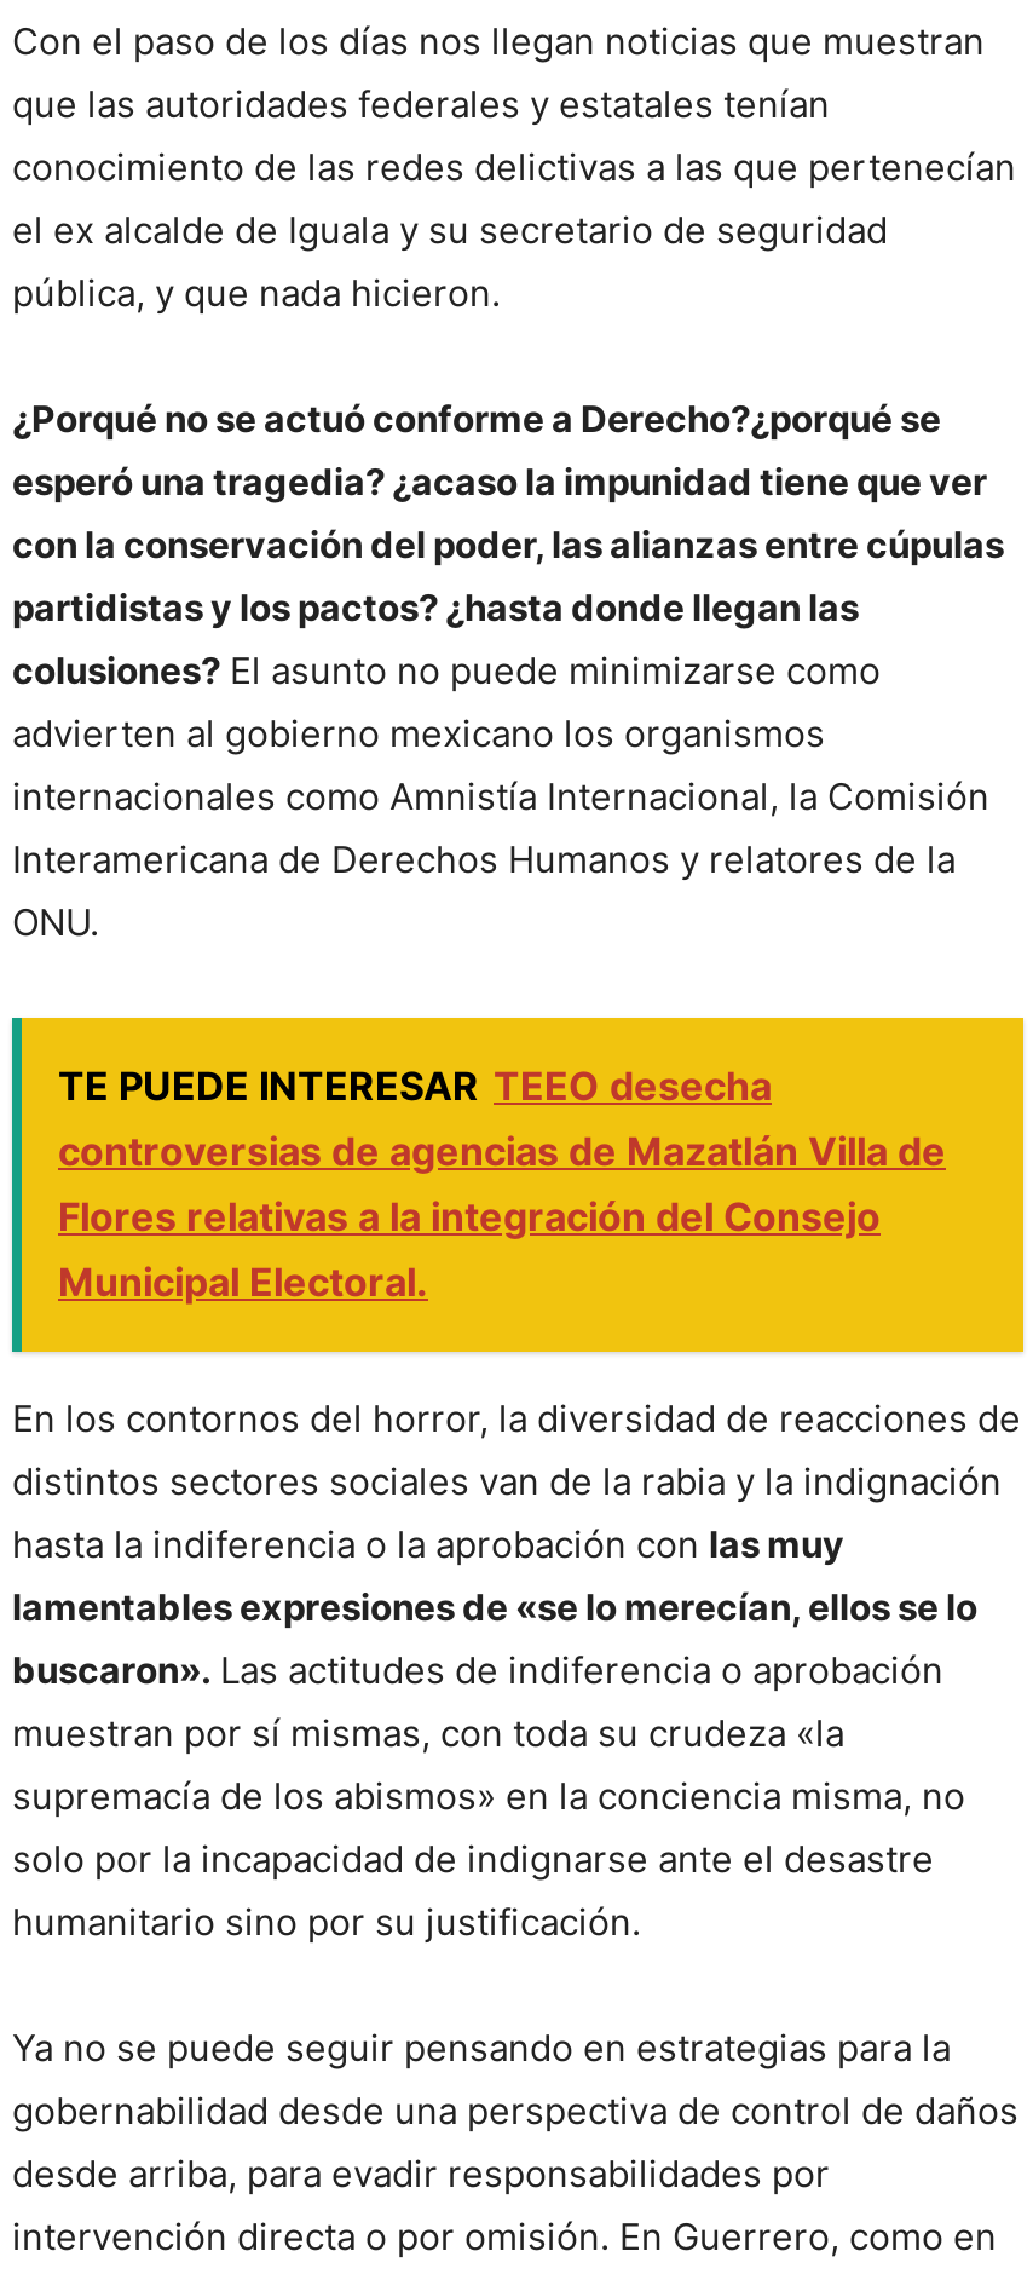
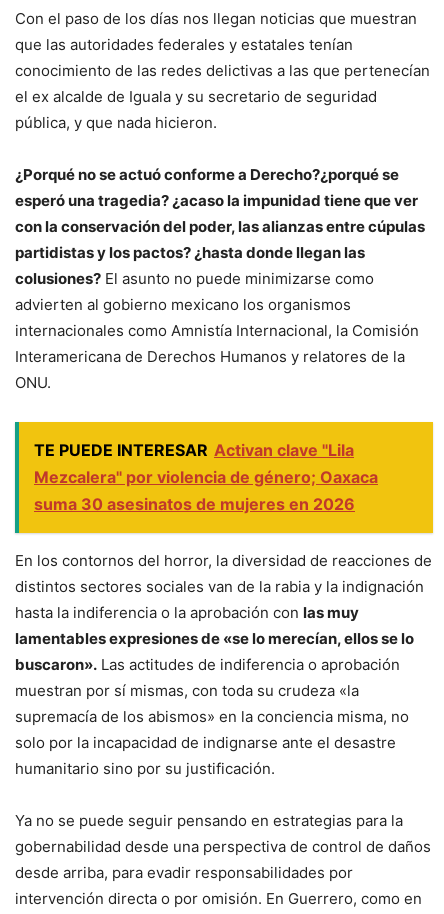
- TE PUEDE INTERESAR TEEO desecha
- controversias de agencias de Mazatlán Villa de
- Flores relativas a la integración del Consejo
- Municipal Electoral.
+ TE PUEDE INTERESAR Activan clave "Lila
+ Mezcalera" por violencia de género; Oaxaca
+ suma 30 asesinatos de mujeres en 2026
